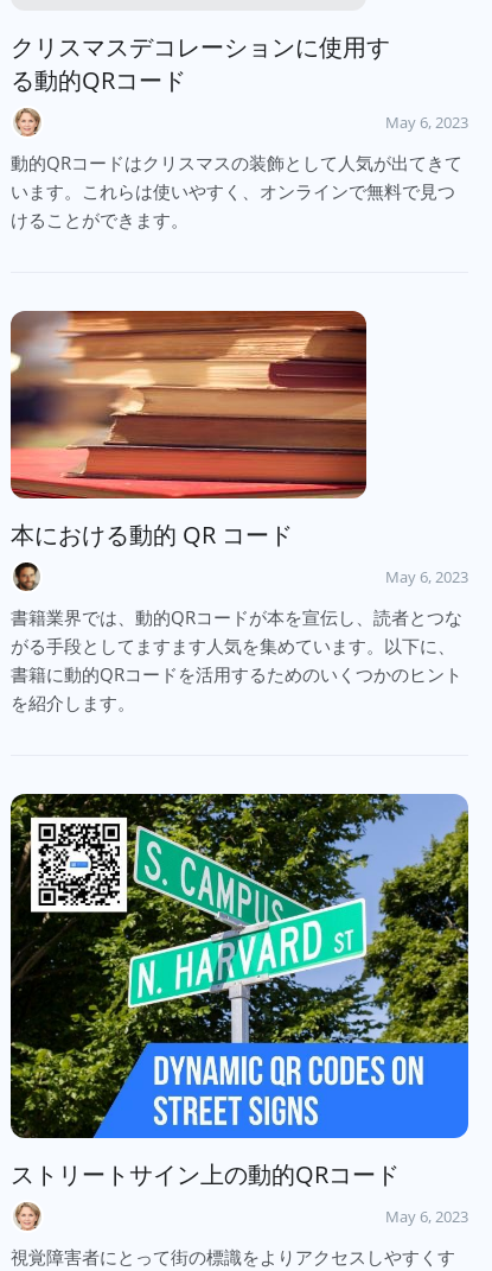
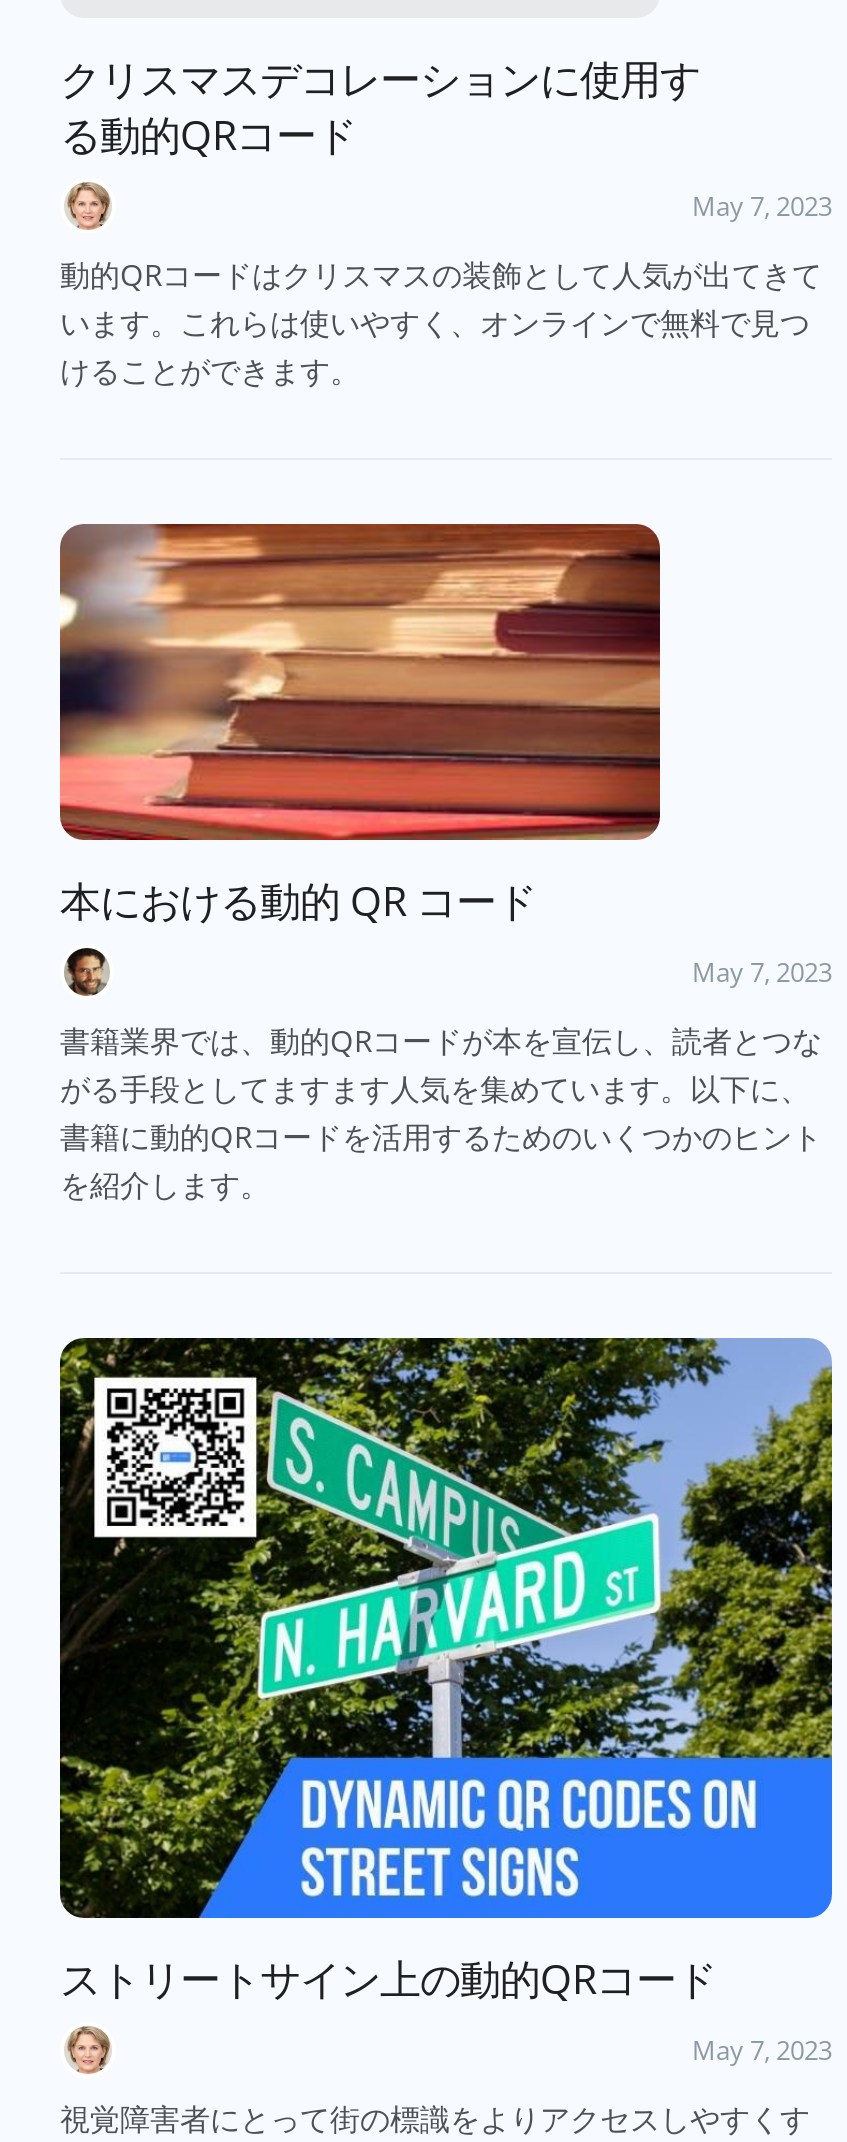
- May 6, 2023
+ May 7, 2023

- May 6, 2023
+ May 7, 2023

- May 6, 2023
+ May 7, 2023
